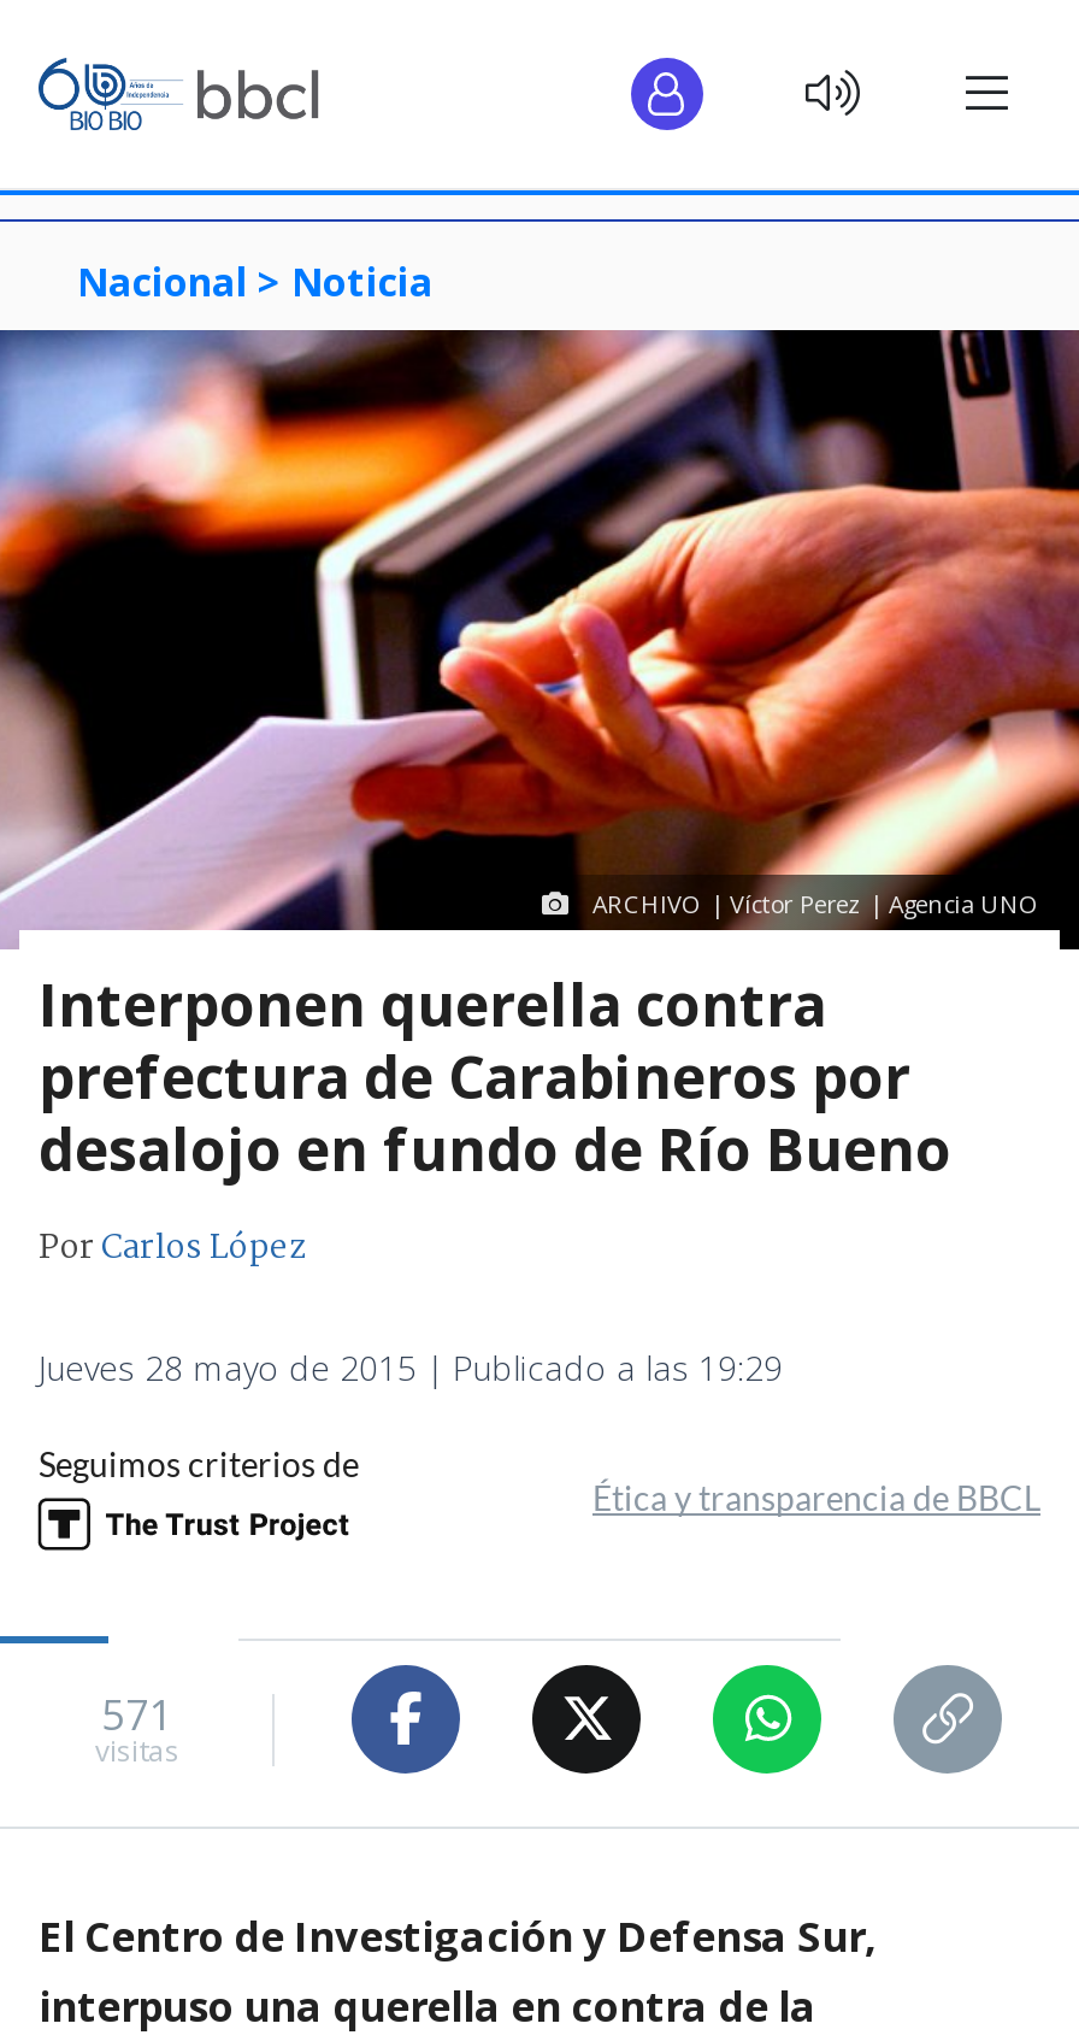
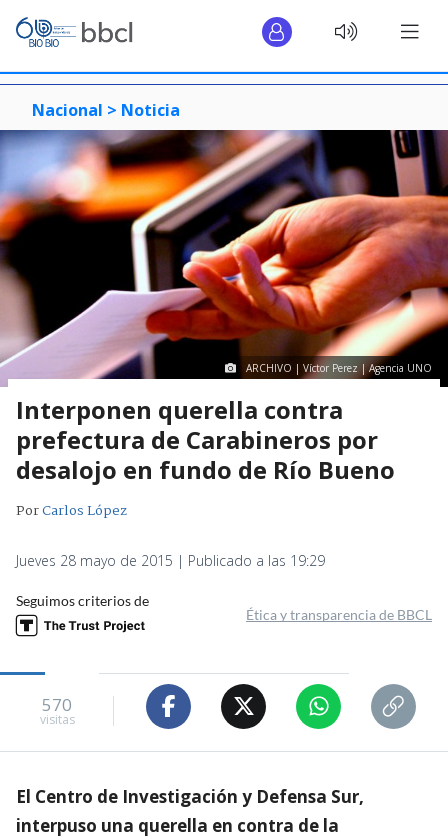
- 571
+ 570
